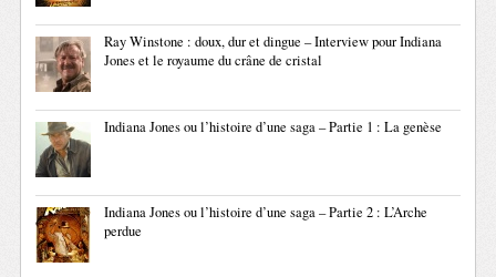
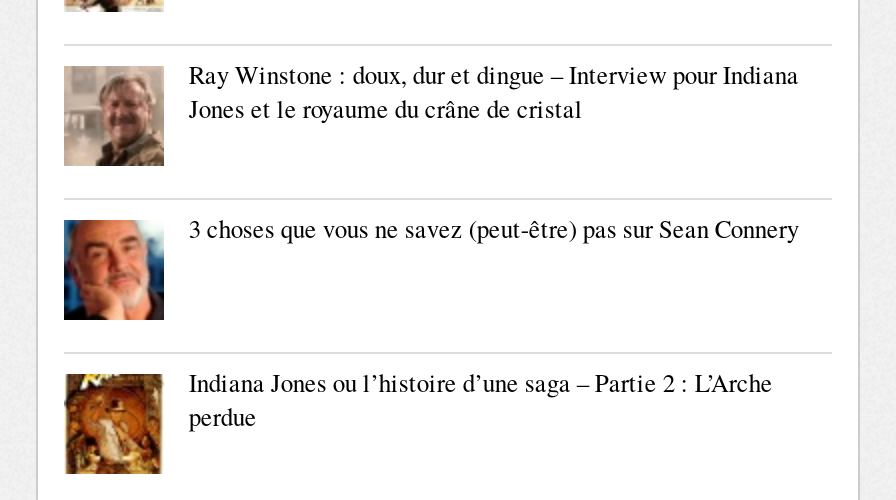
- [image]
- Indiana Jones ou l’histoire d’une saga – Partie 1 : La genèse
+ [image]
+ 3 choses que vous ne savez (peut-être) pas sur Sean Connery
